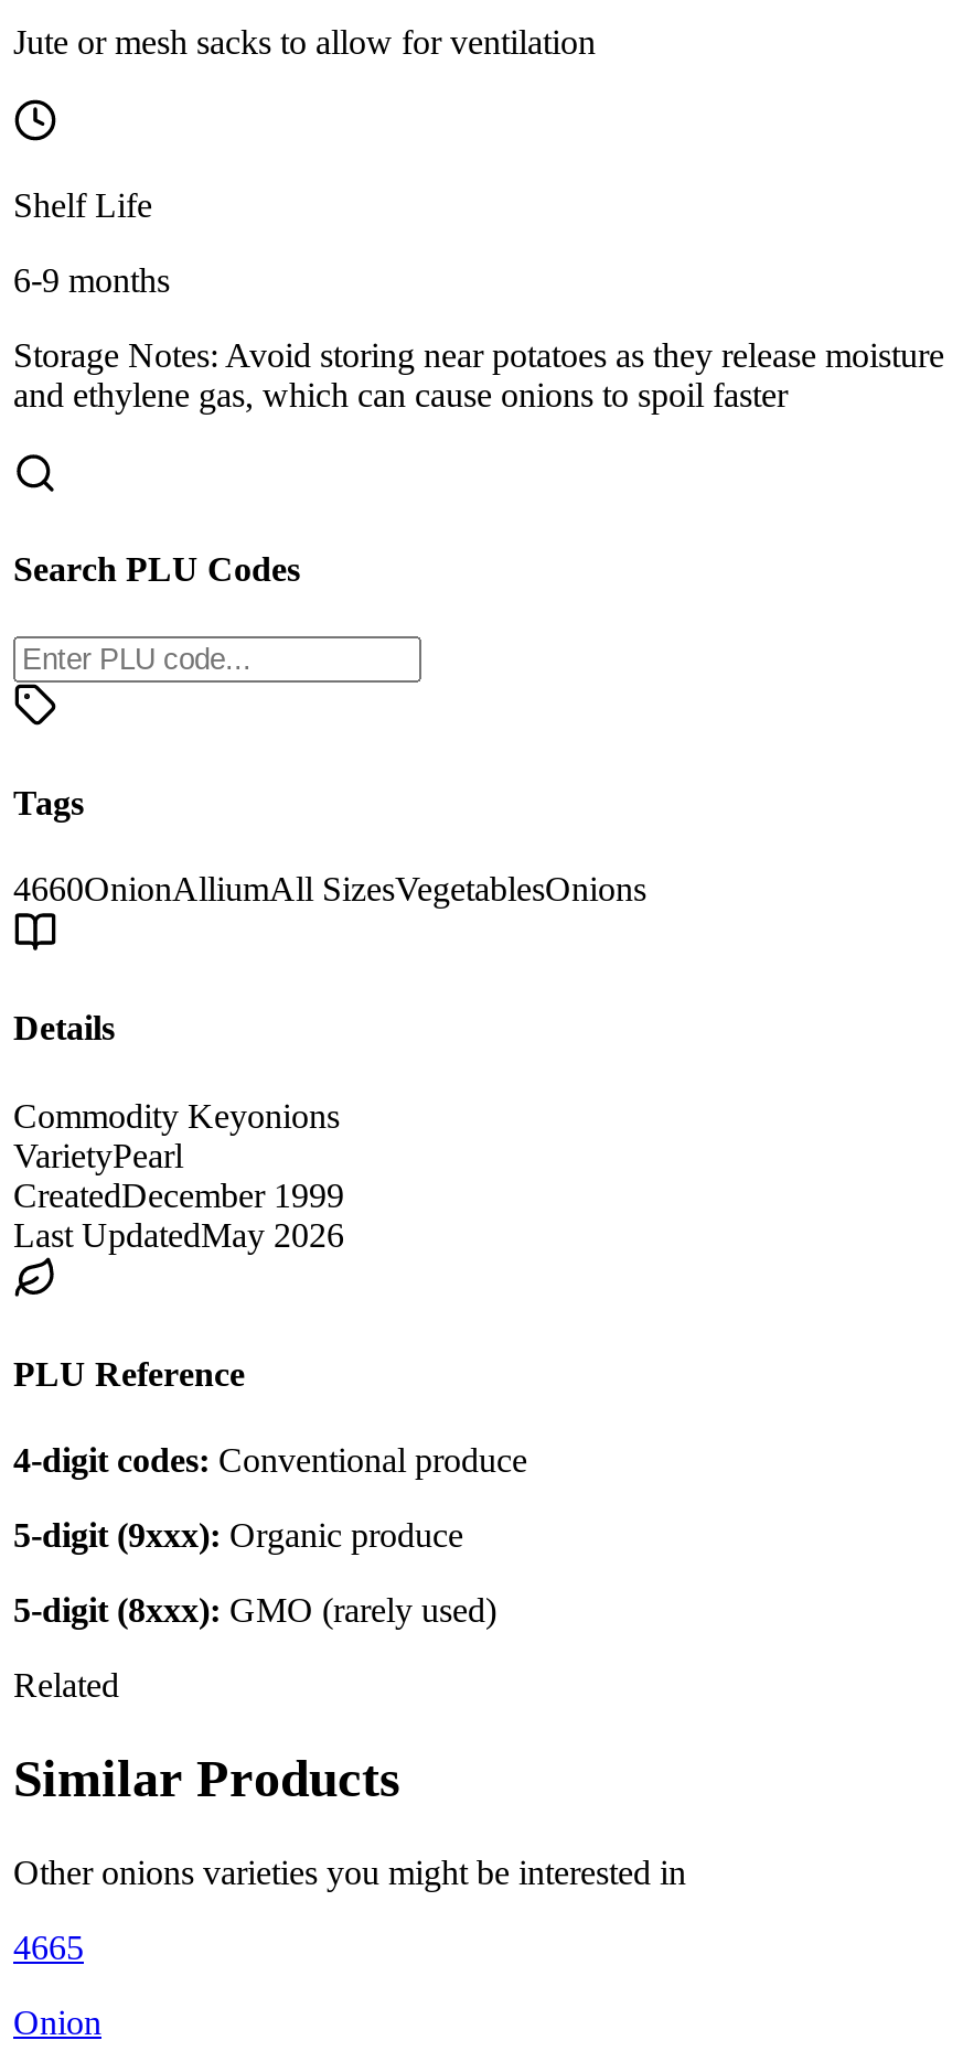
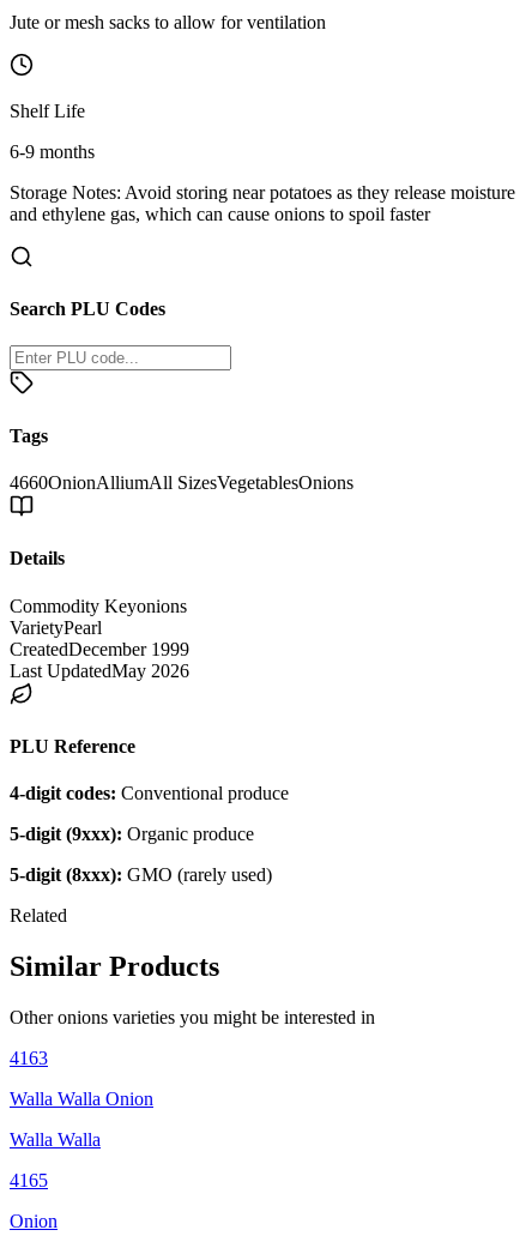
- 4665
+ 4163
+ Walla Walla Onion
+ Walla Walla
+ 4165
